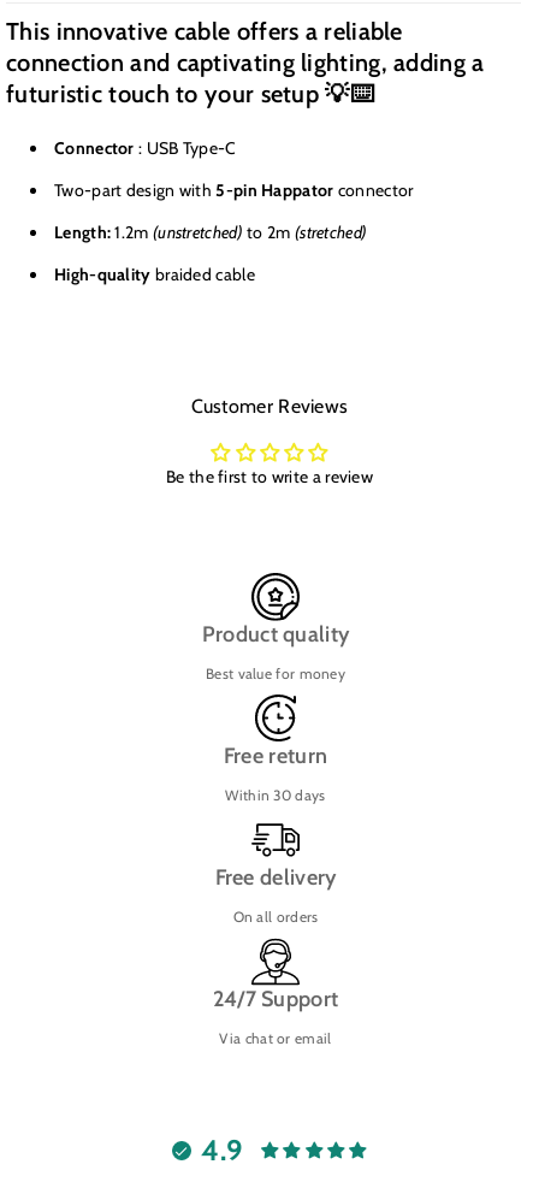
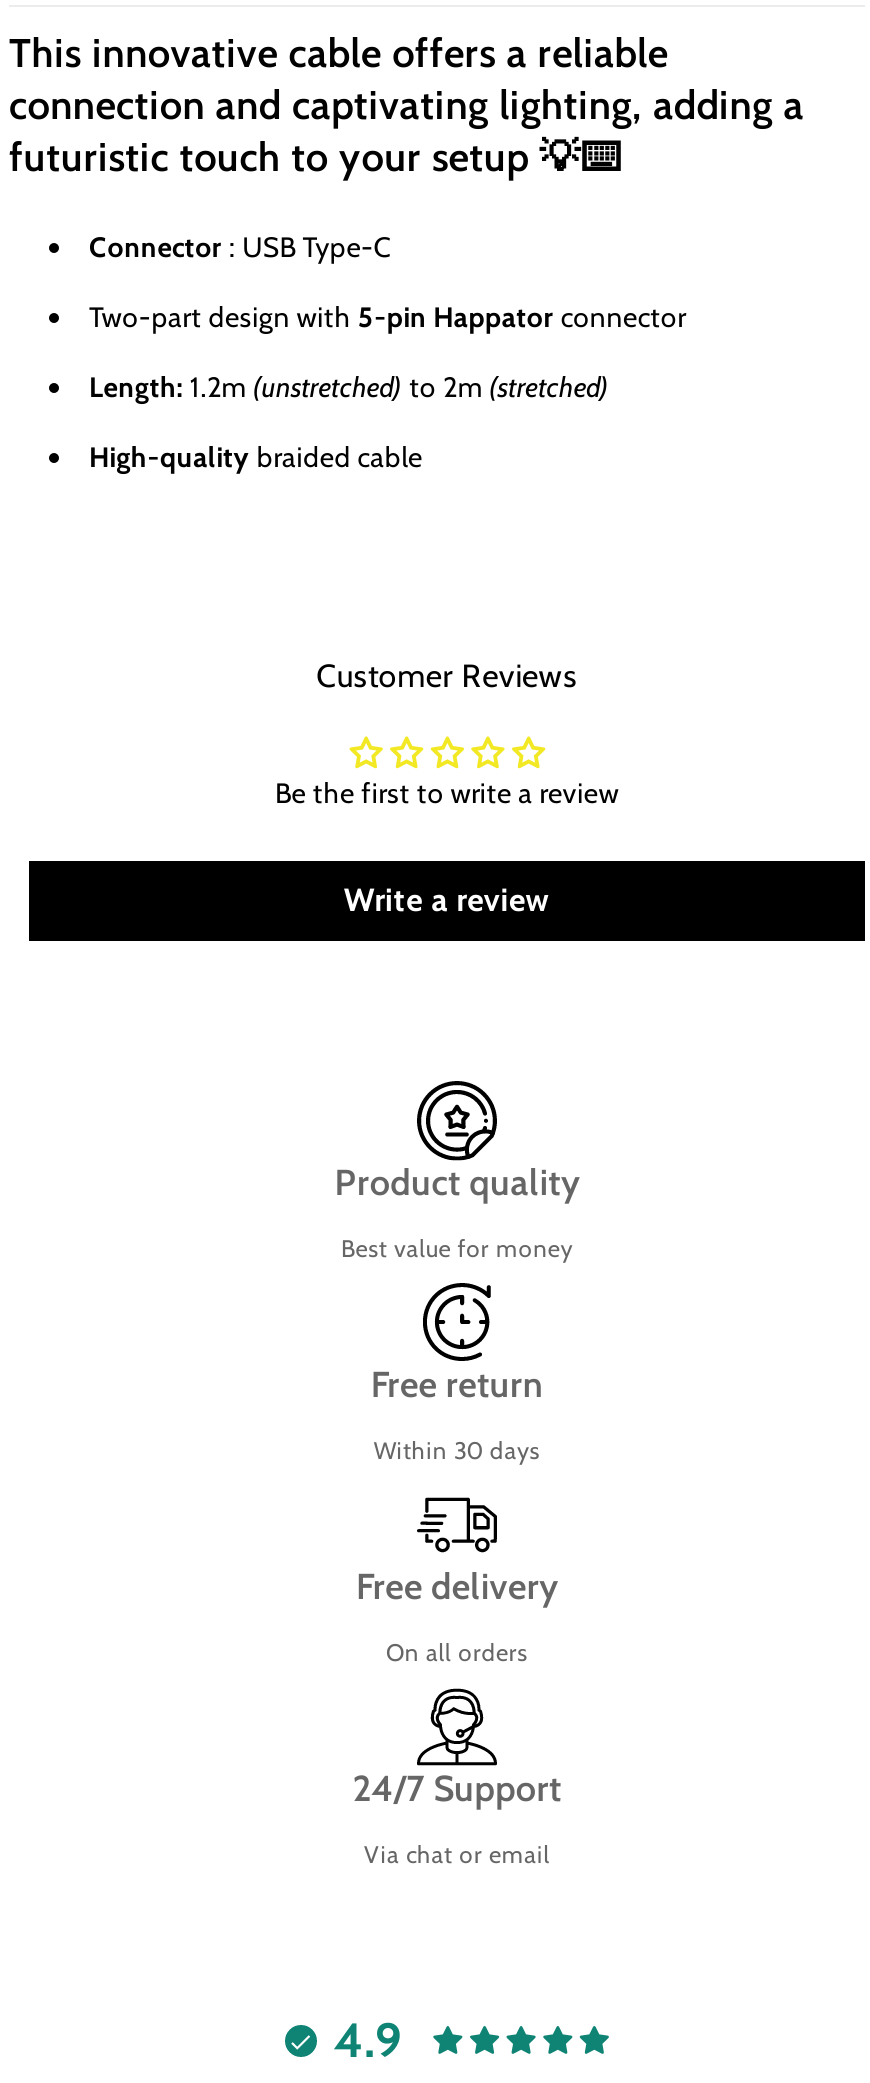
+ Write a review
